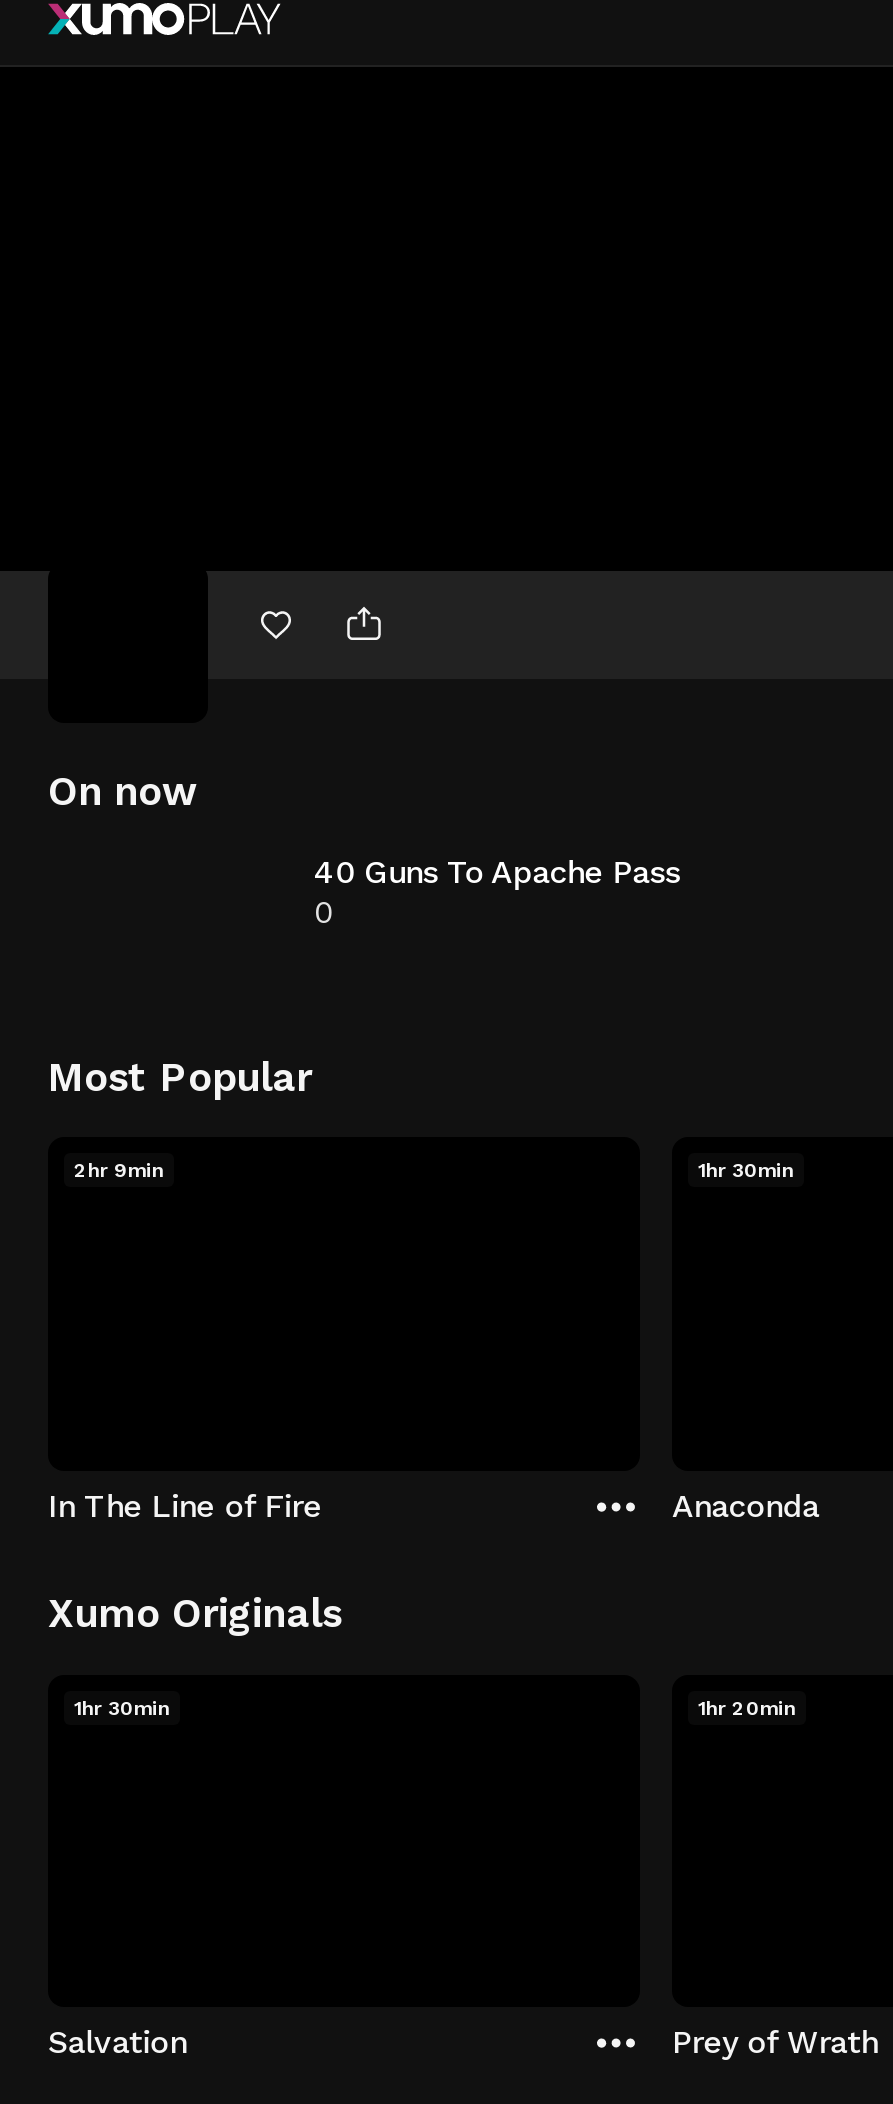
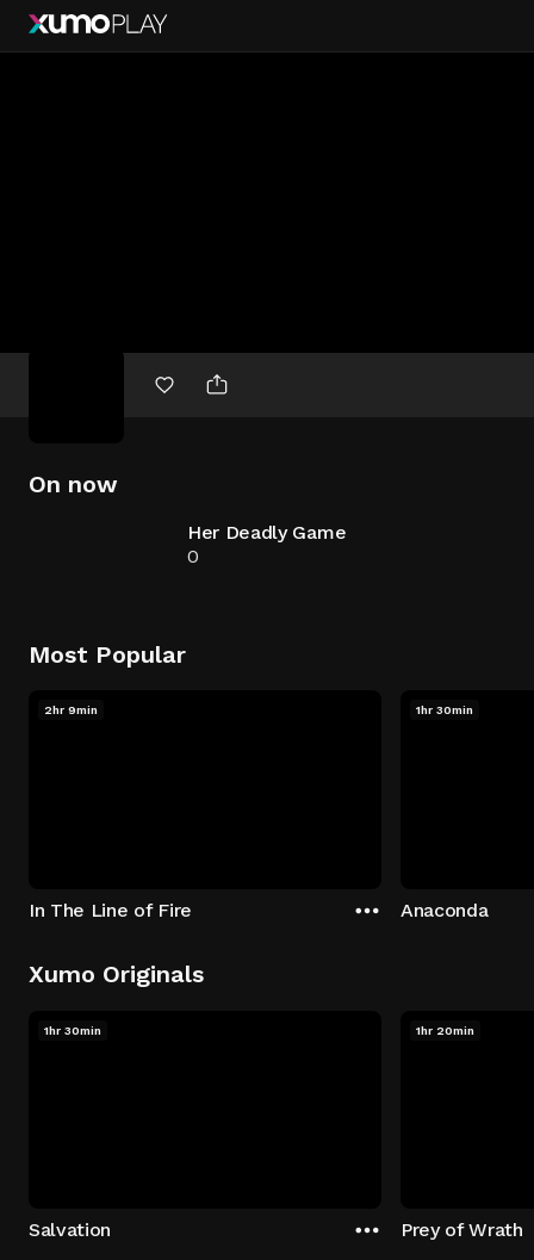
- 40 Guns To Apache Pass
+ Her Deadly Game
